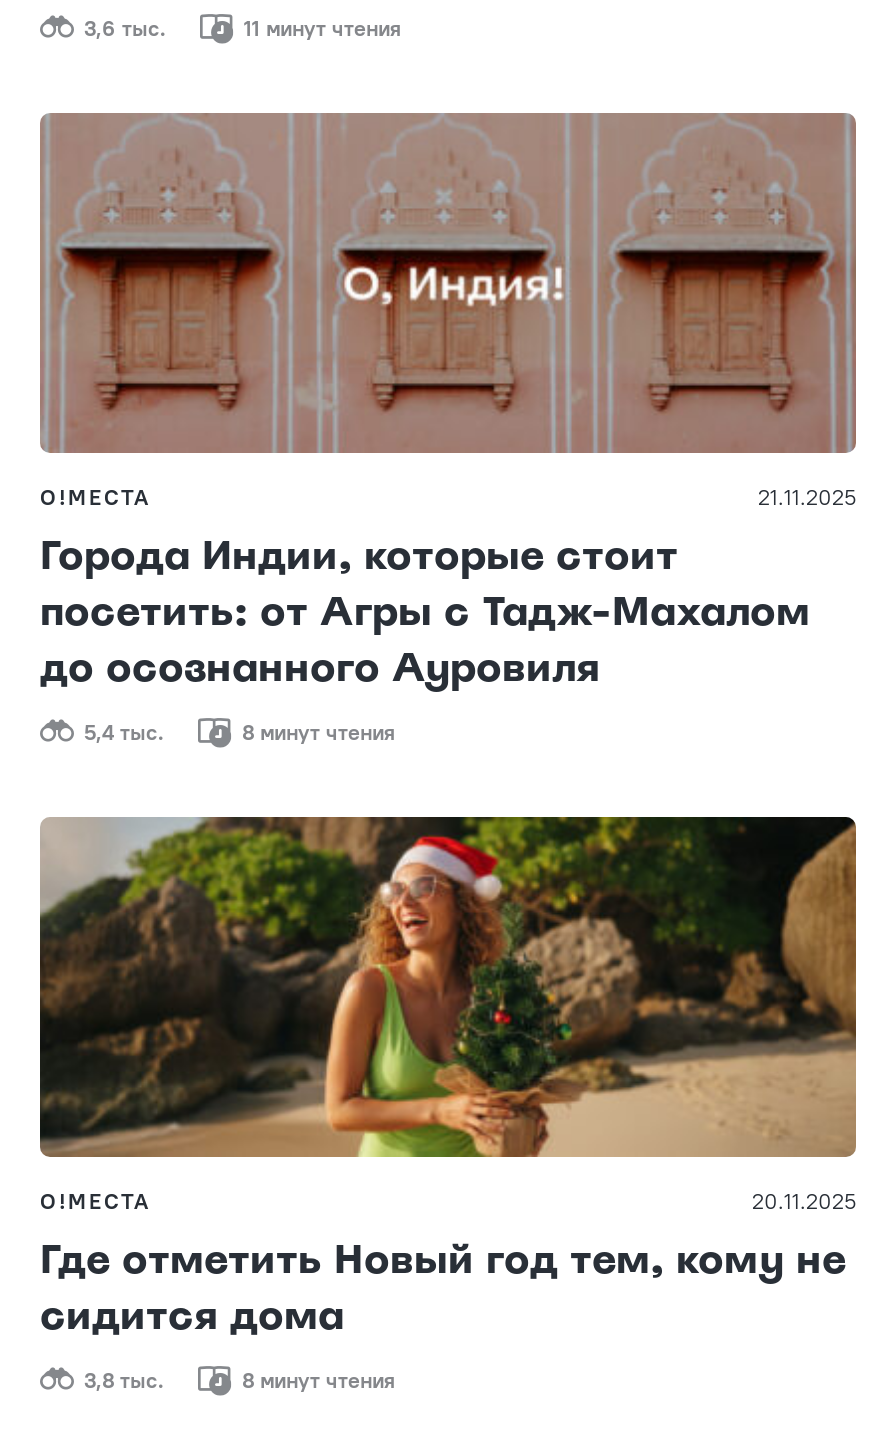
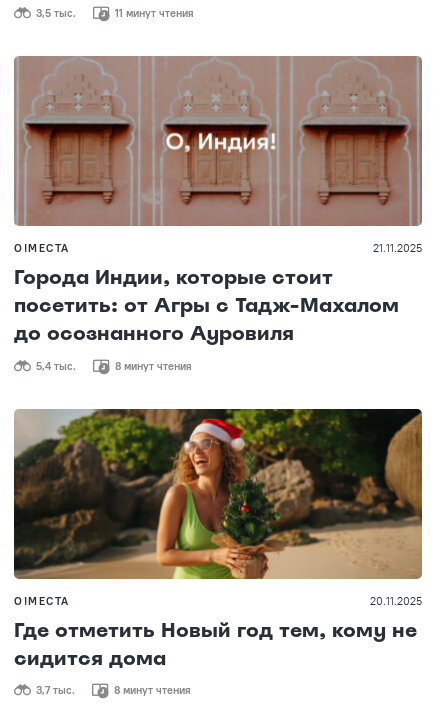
- 3,6 тыс.
+ 3,5 тыс.

- 3,8 тыс.
+ 3,7 тыс.
